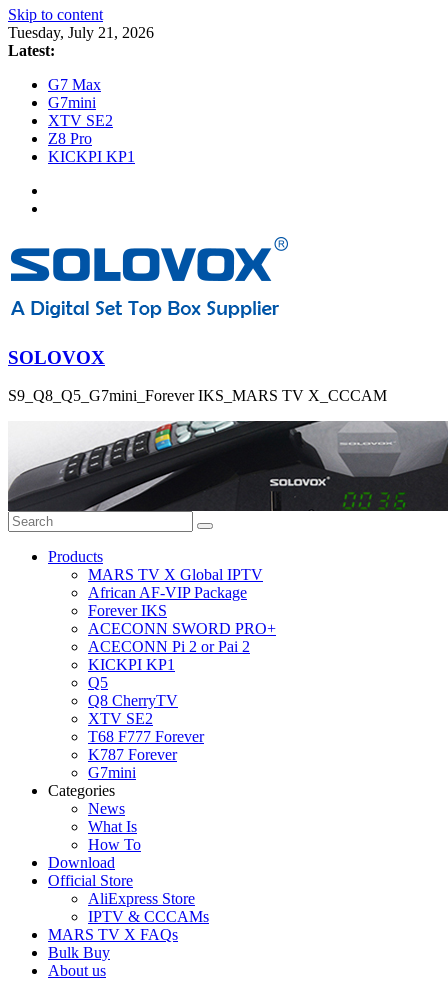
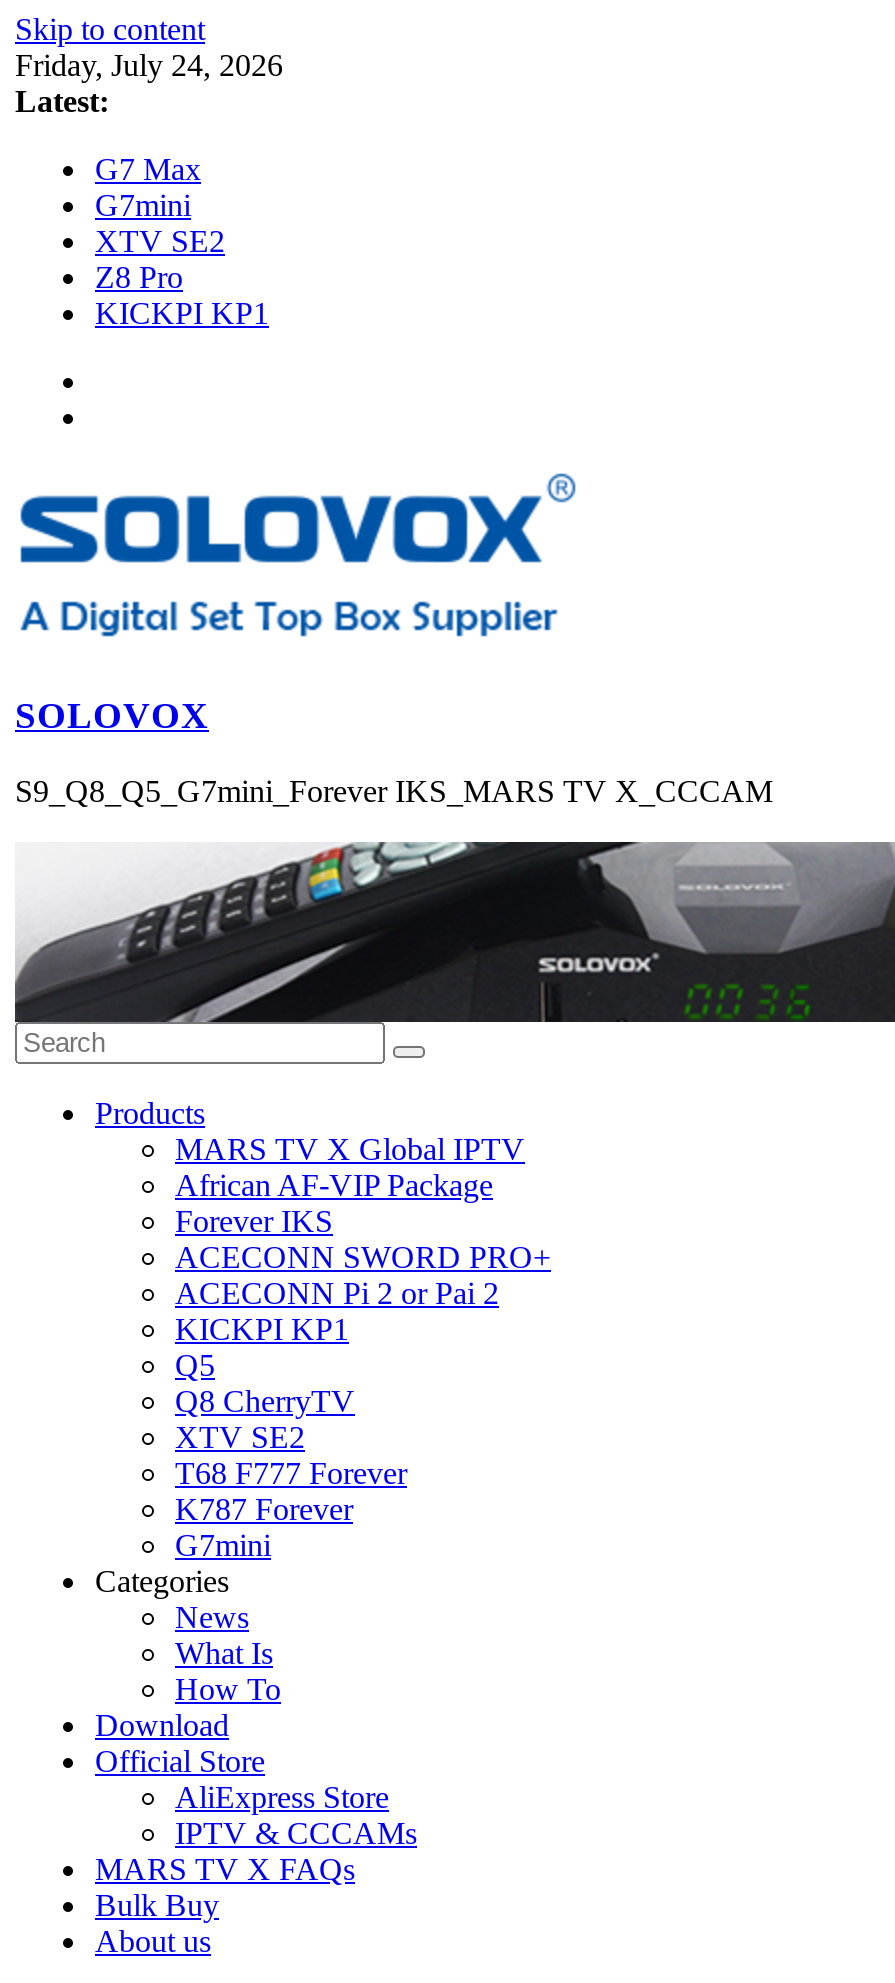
- Tuesday, July 21, 2026
+ Friday, July 24, 2026
